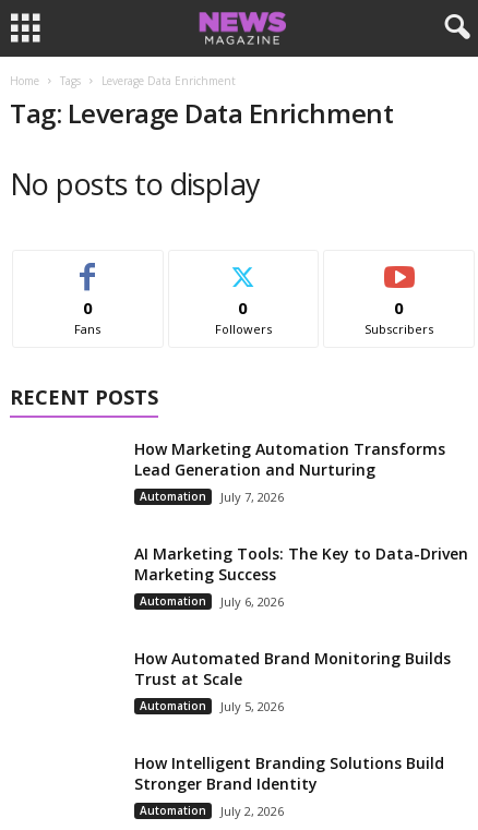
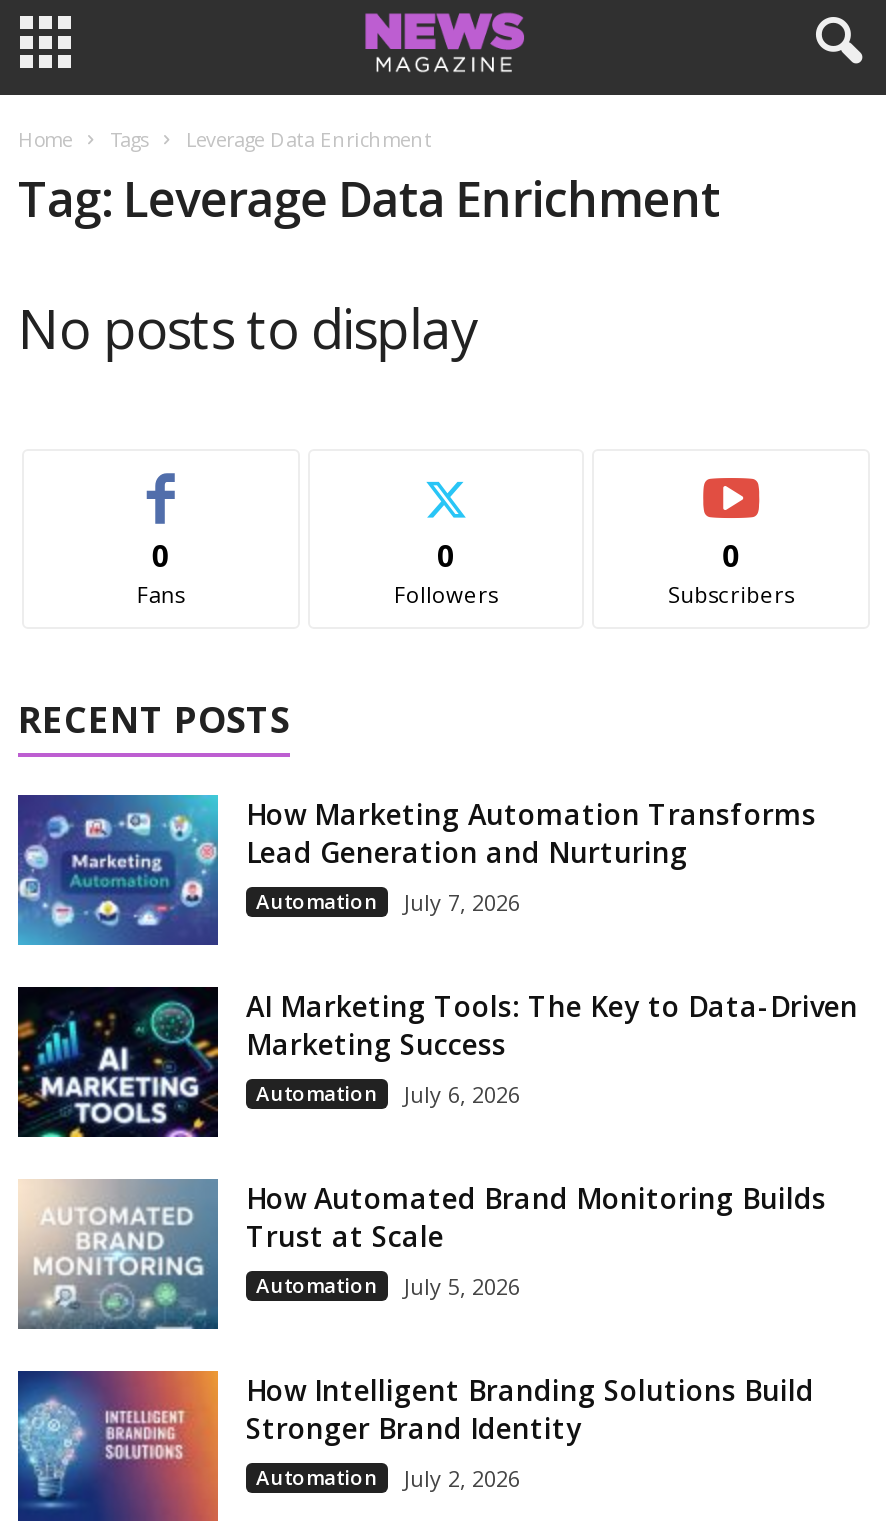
+ [image]

+ [image]

+ [image]

+ [image]
